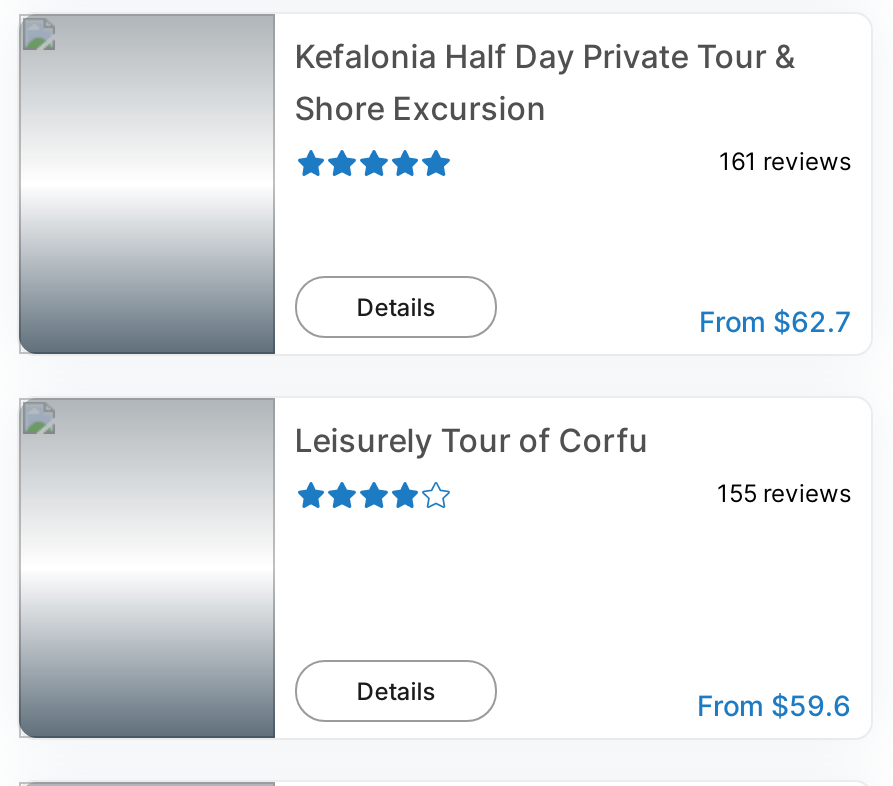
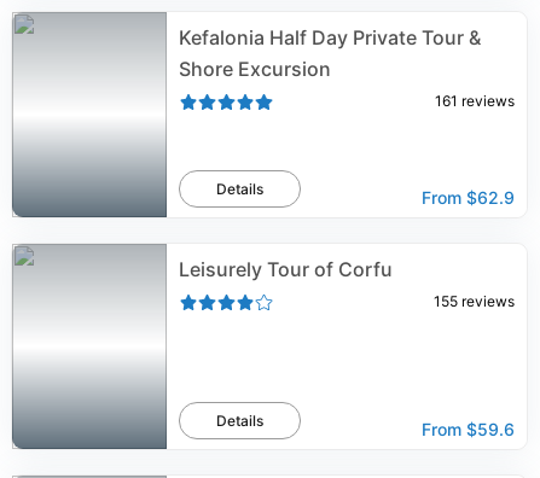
- From $62.7
+ From $62.9
